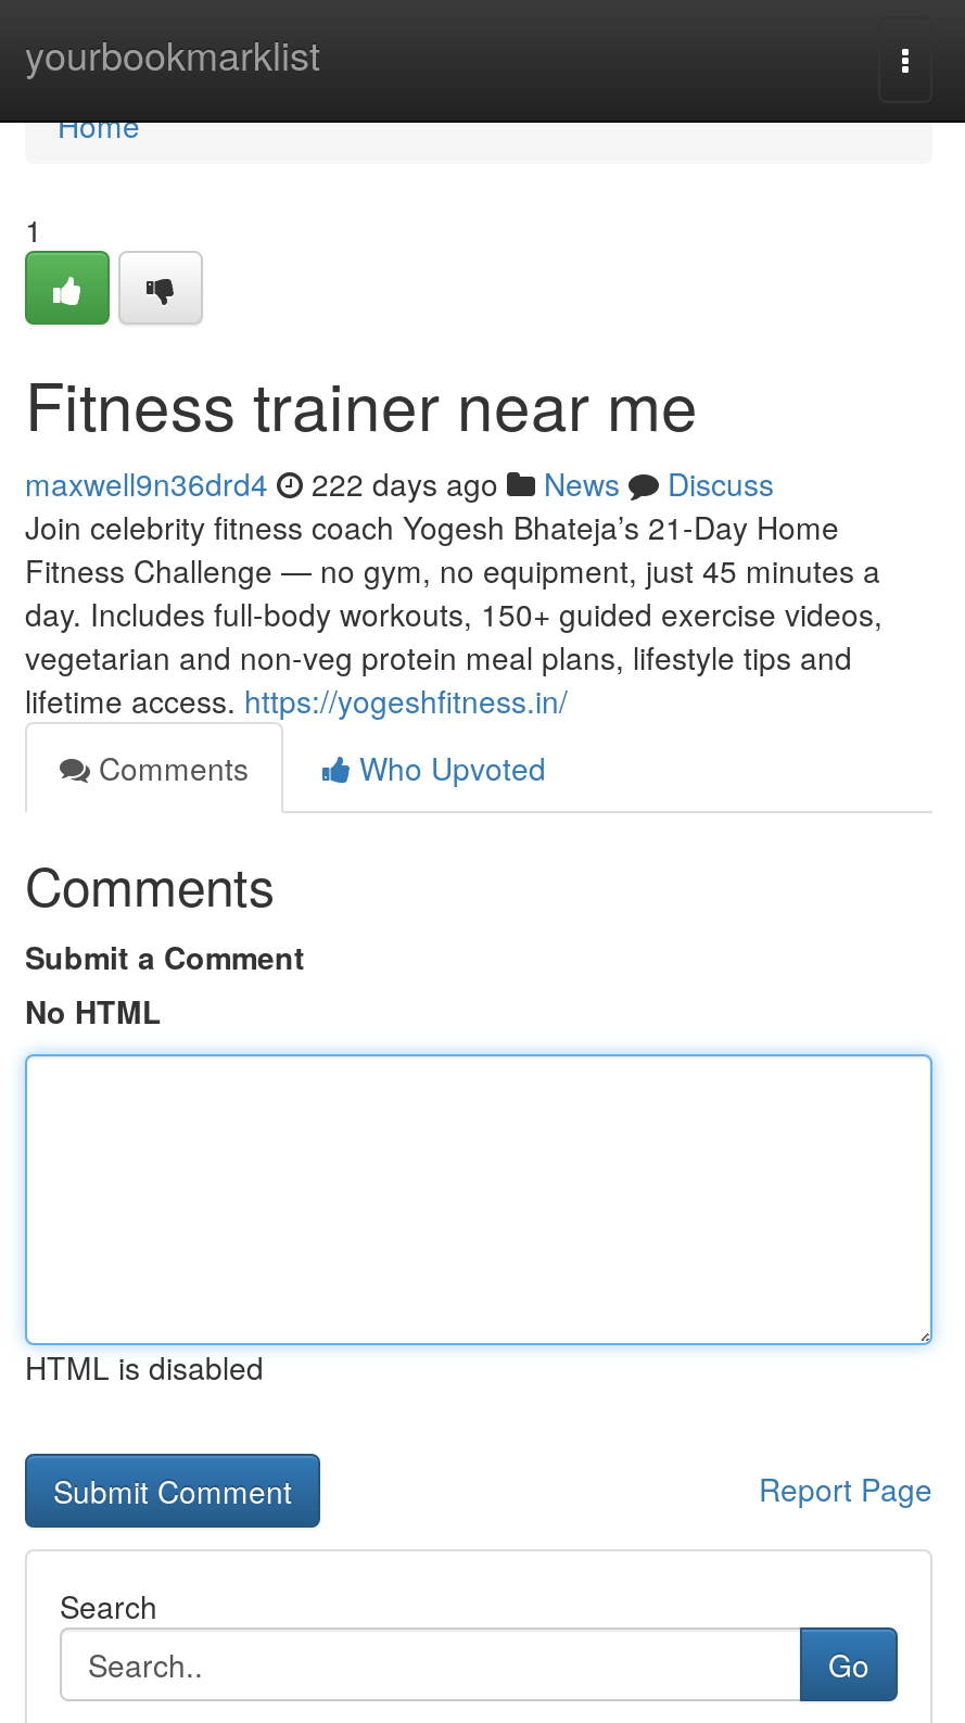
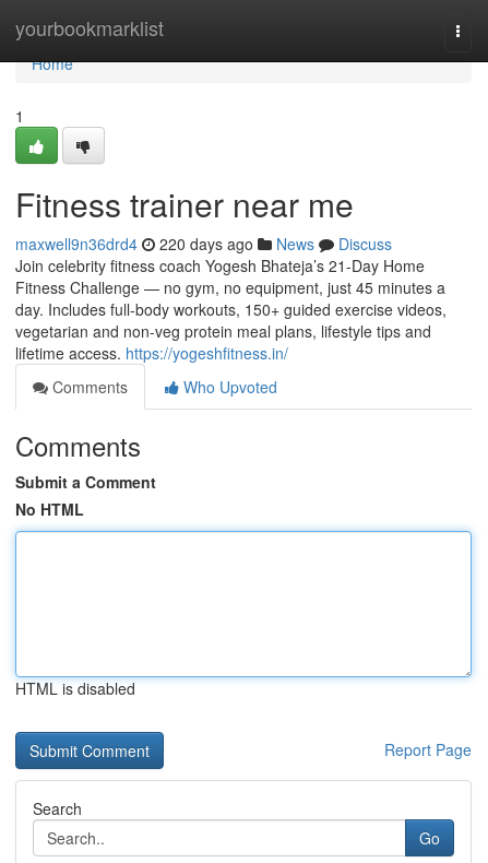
- maxwell9n36drd4 222 days ago News Discuss
+ maxwell9n36drd4 220 days ago News Discuss
